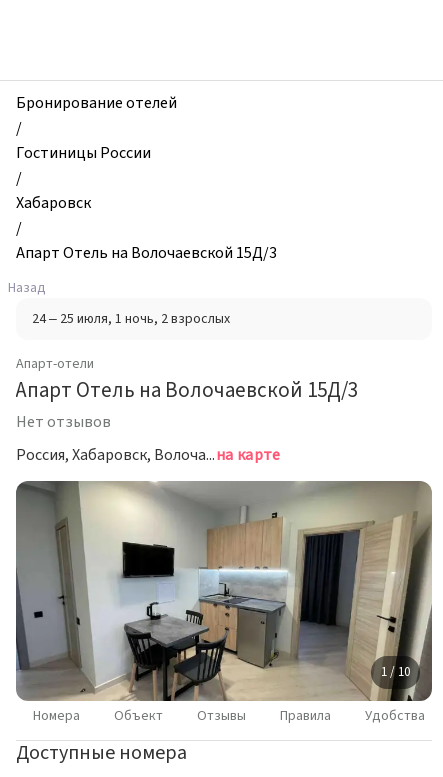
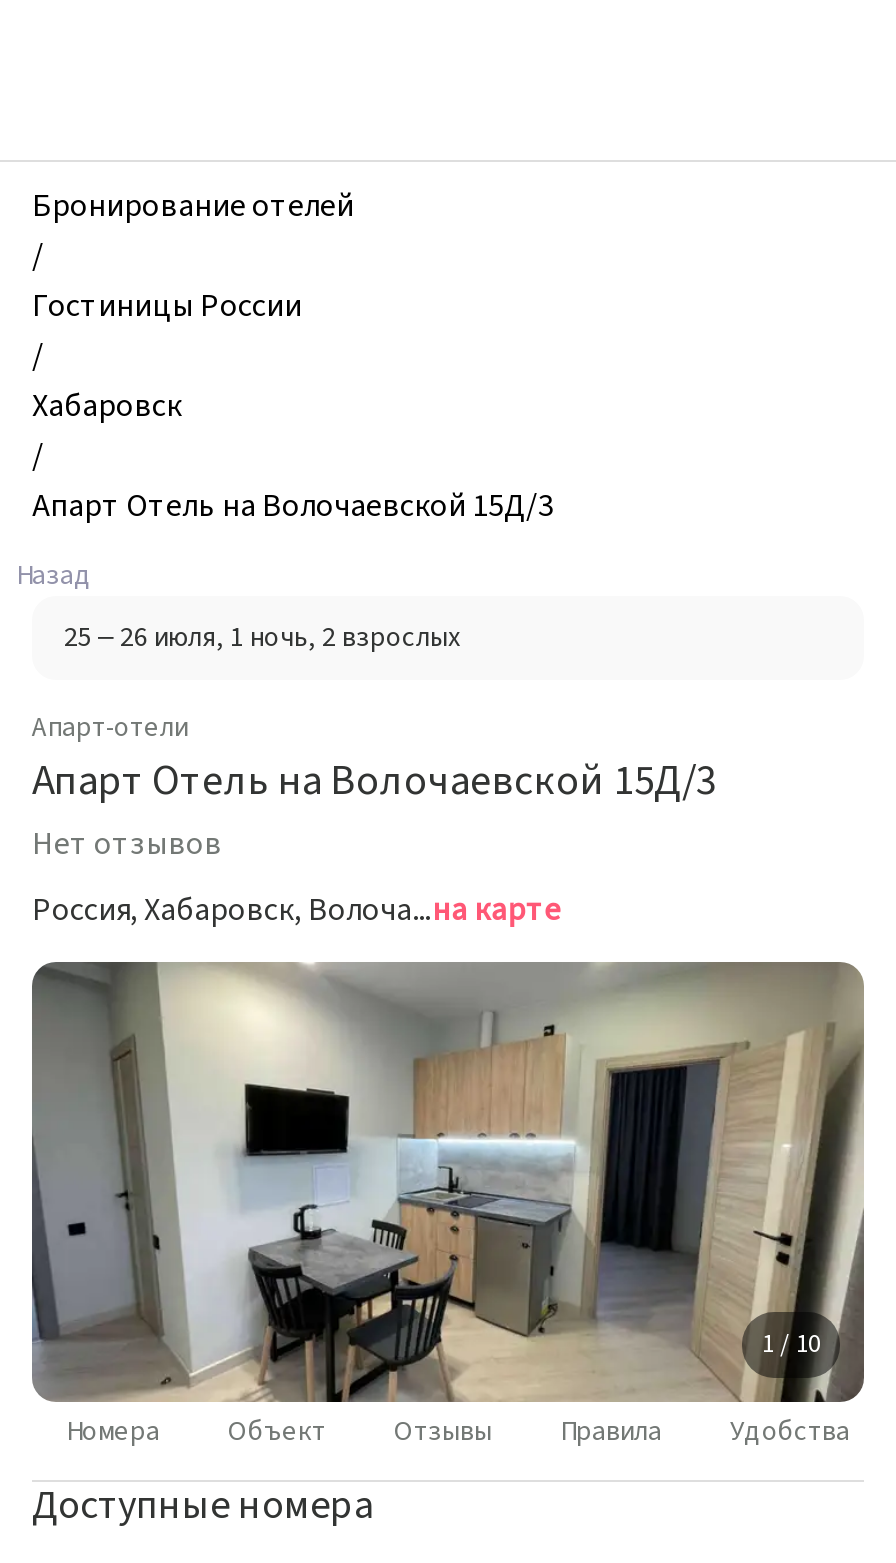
- 24 – 25 июля, 1 ночь, 2 взрослых
+ 25 – 26 июля, 1 ночь, 2 взрослых
